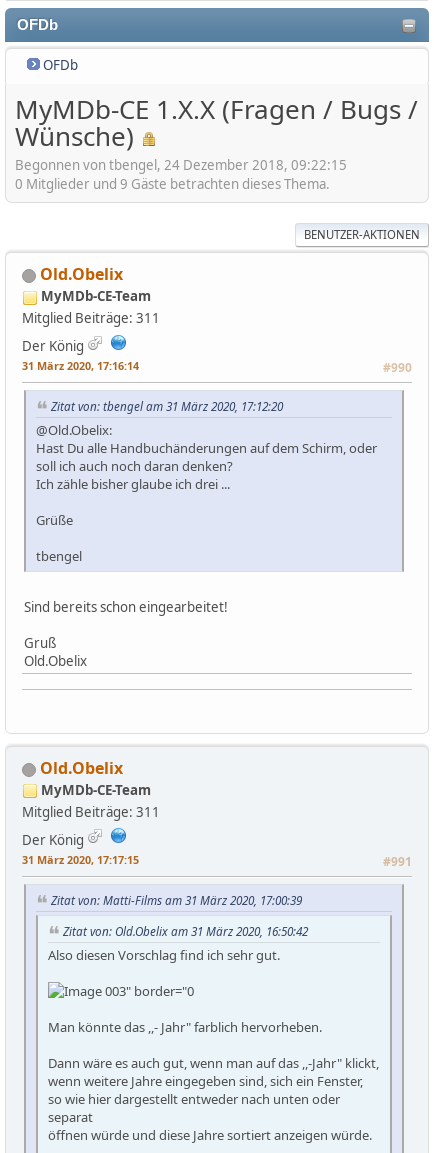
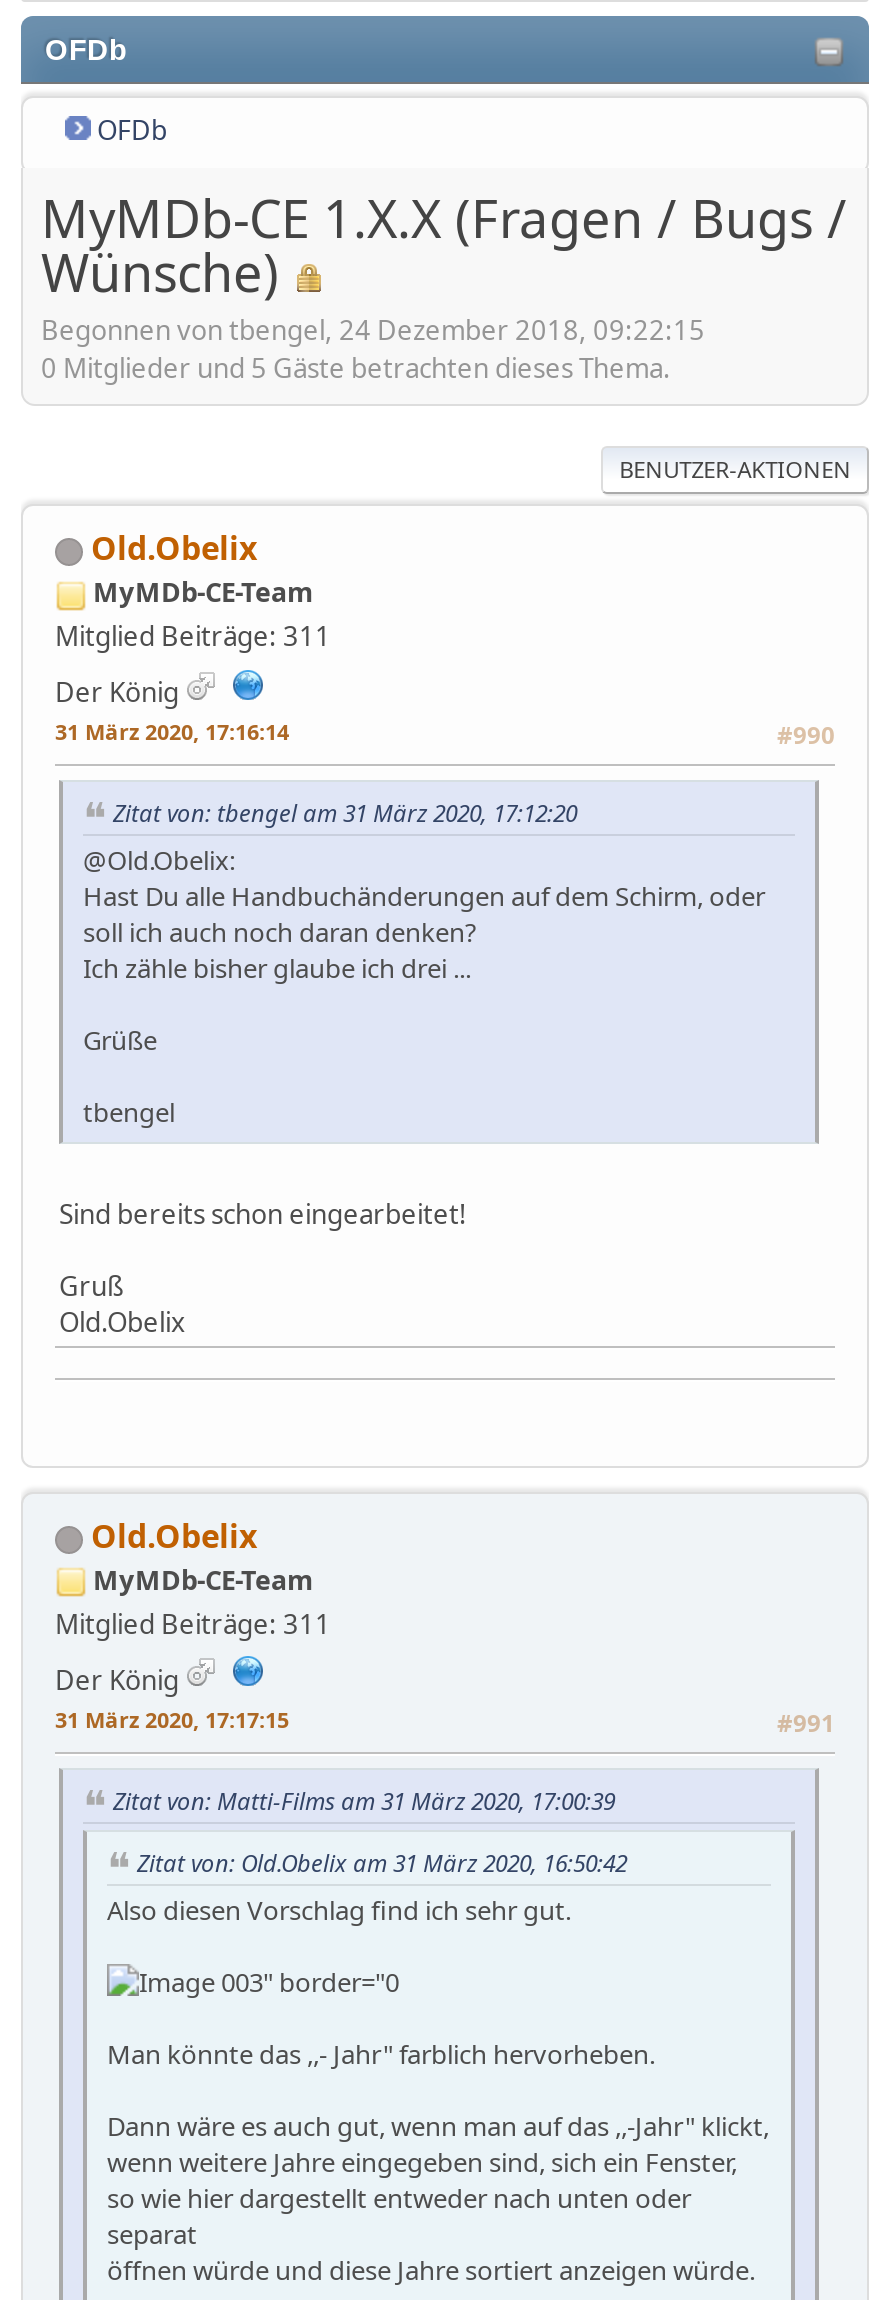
- 0 Mitglieder und 9 Gäste betrachten dieses Thema.
+ 0 Mitglieder und 5 Gäste betrachten dieses Thema.
